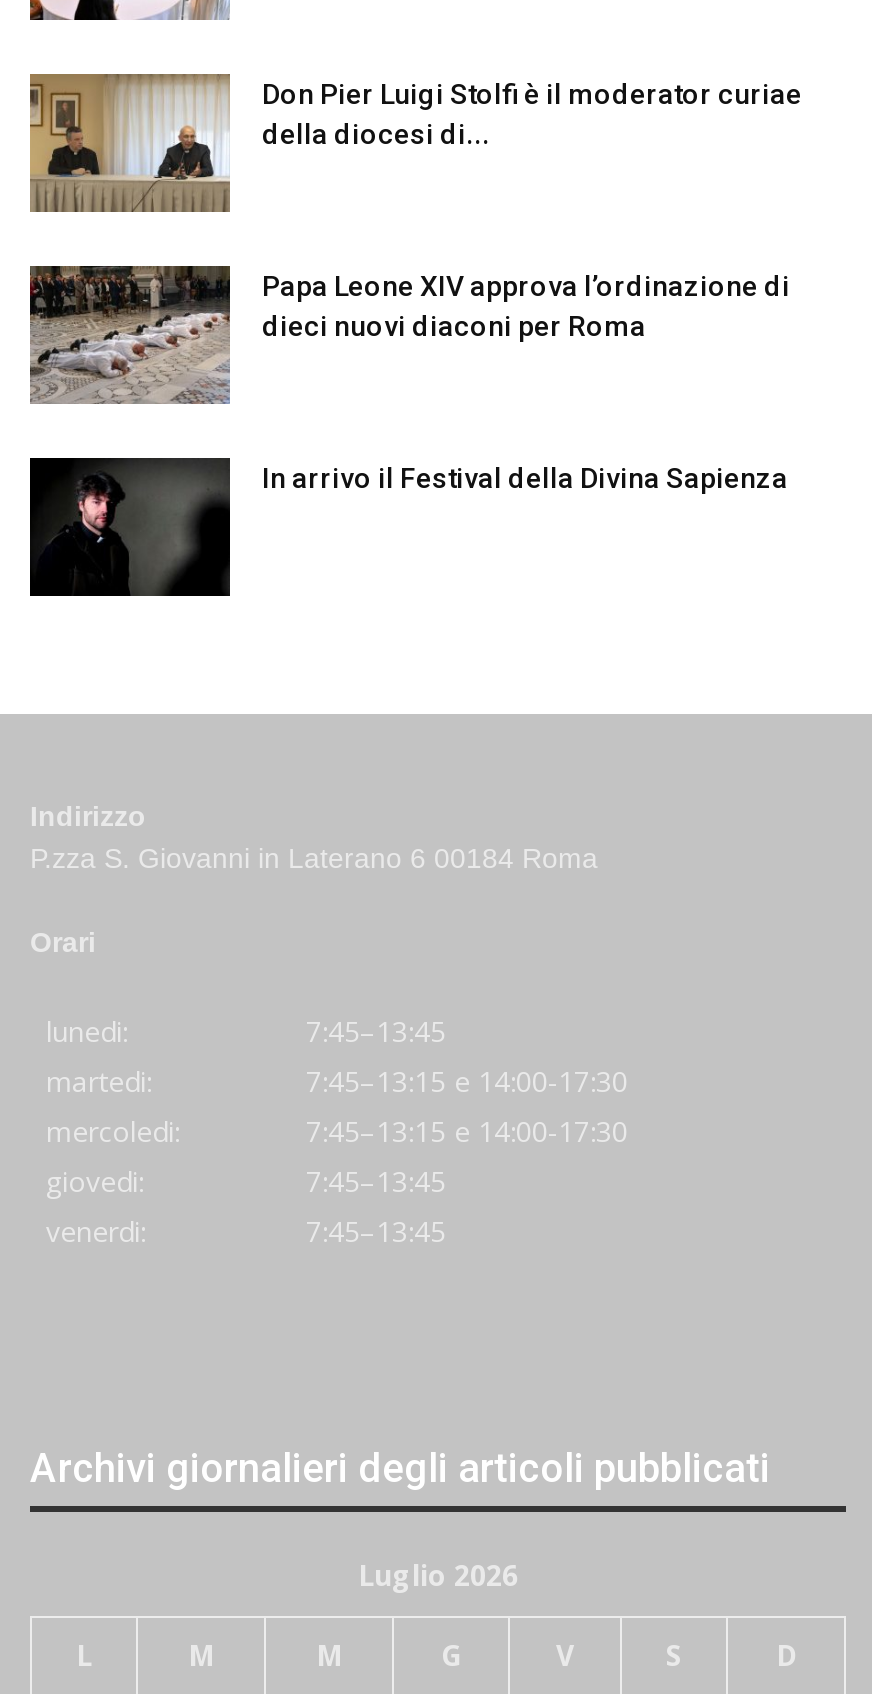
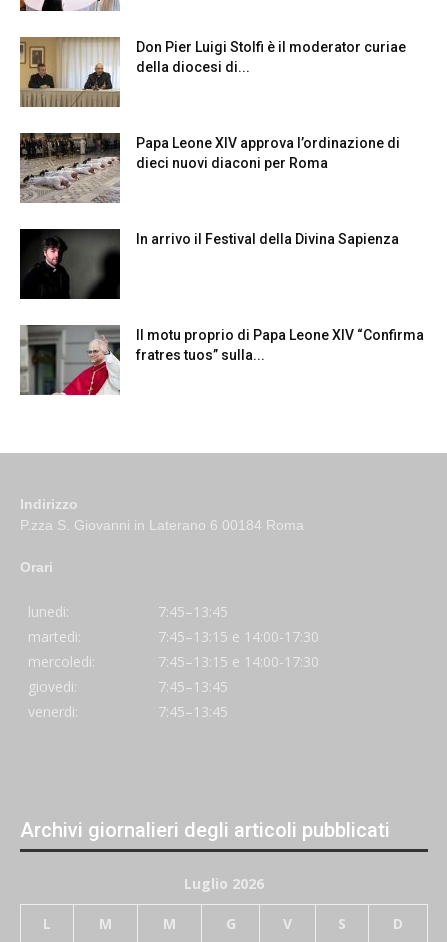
+ [image]
+ Il motu proprio di Papa Leone XIV “Confirma
+ fratres tuos” sulla...
